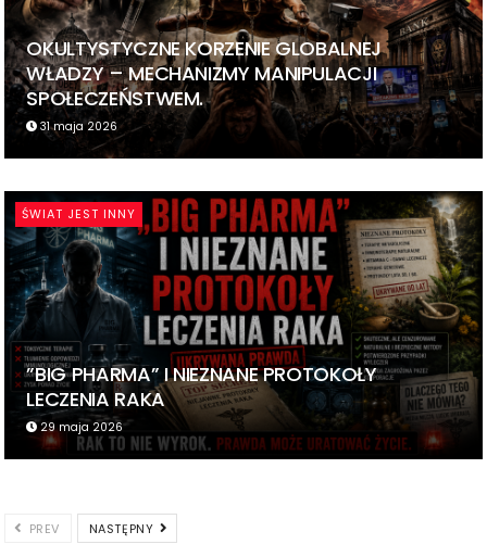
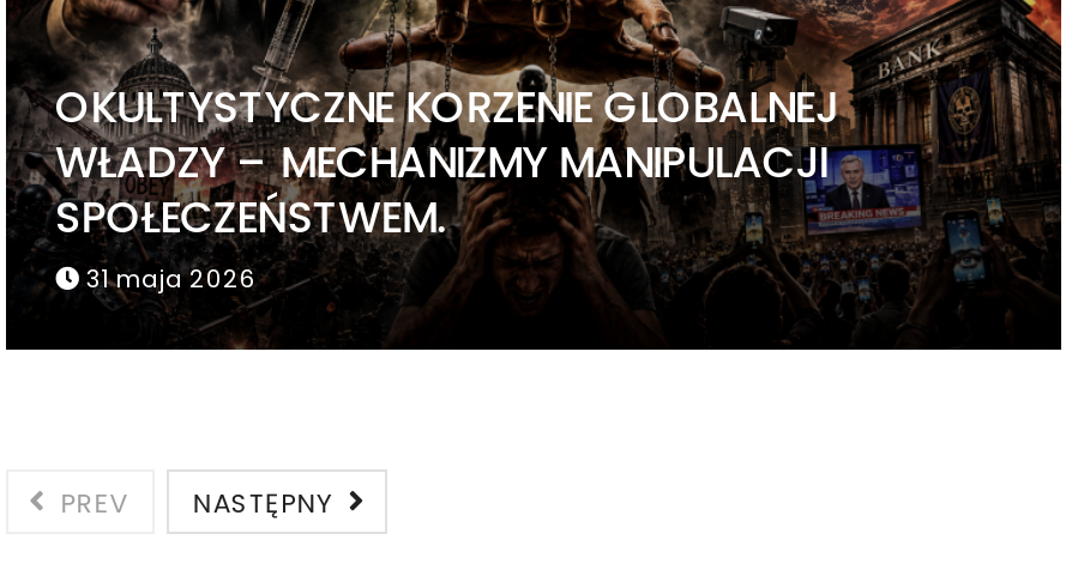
- [image]
- ŚWIAT JEST INNY

- ”BIG PHARMA” I NIEZNANE PROTOKOŁY
- LECZENIA RAKA
- 29 maja 2026
